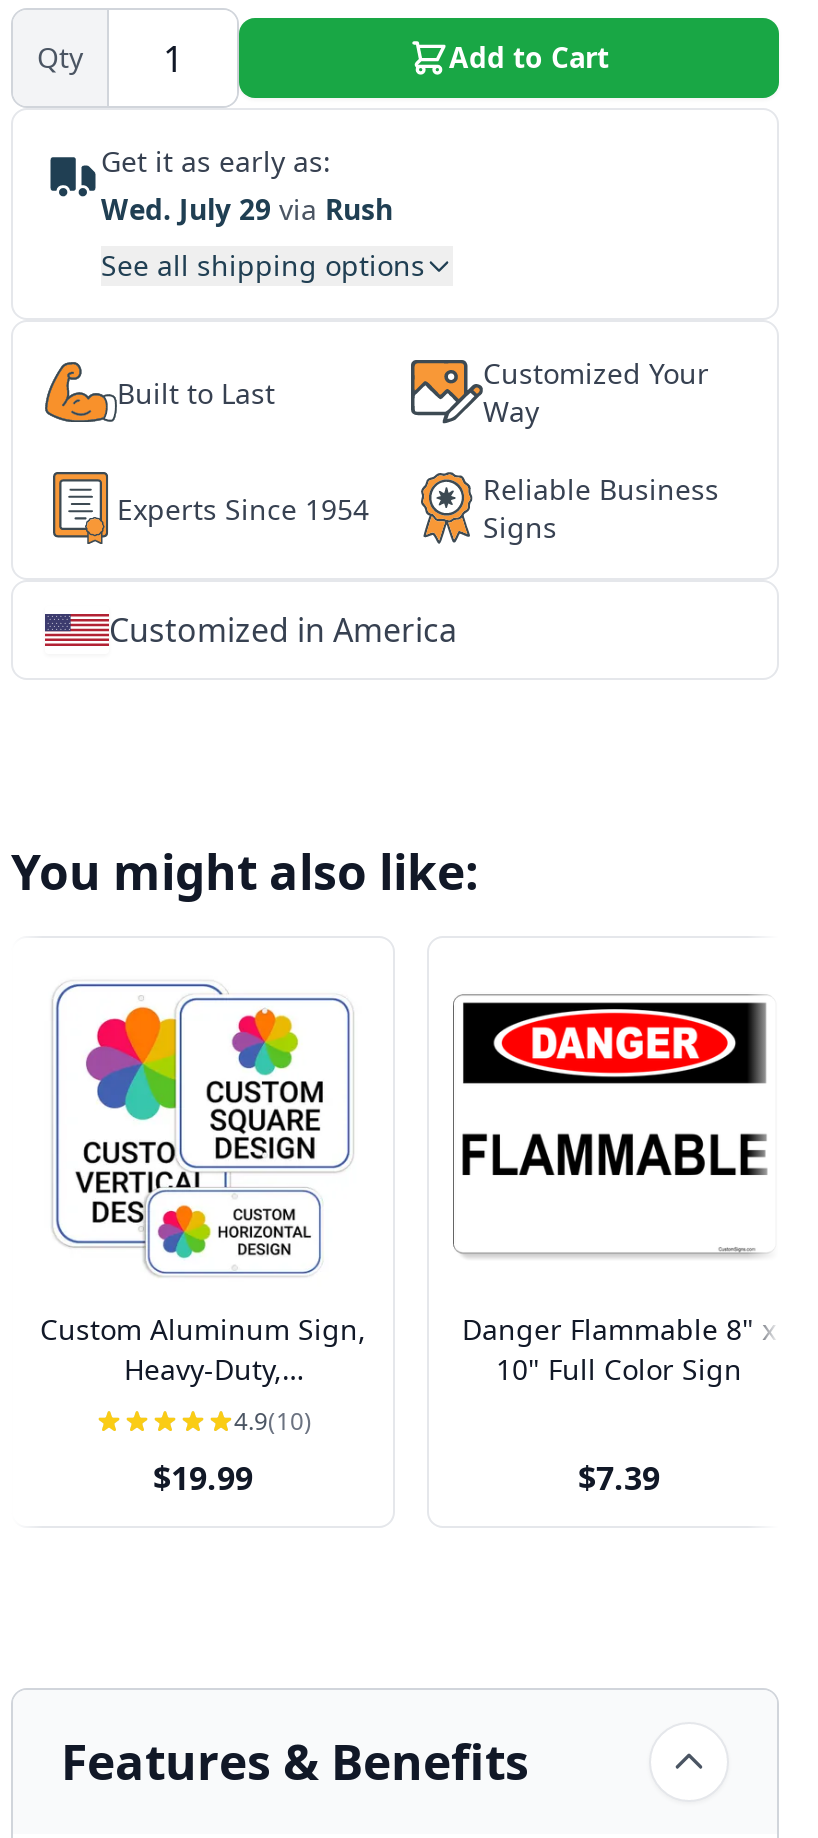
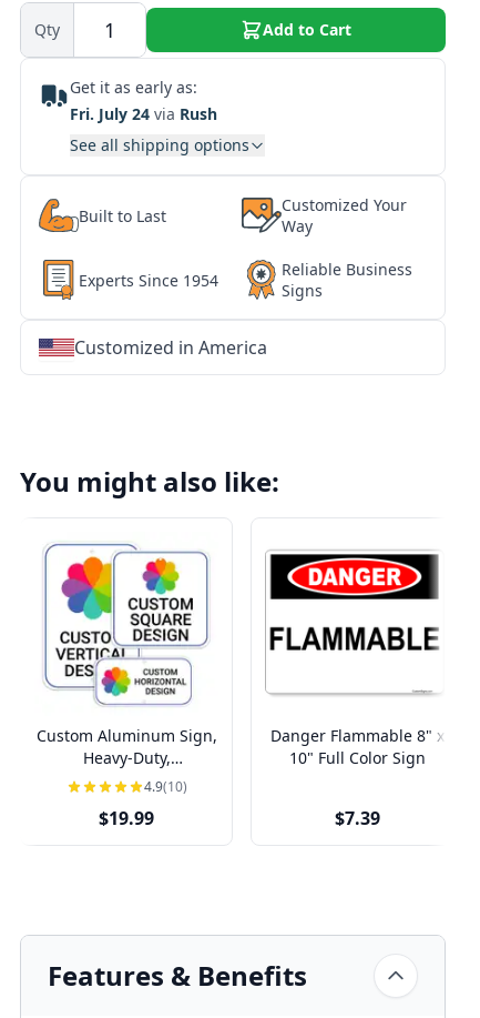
- Wed. July 29 via Rush
+ Fri. July 24 via Rush
